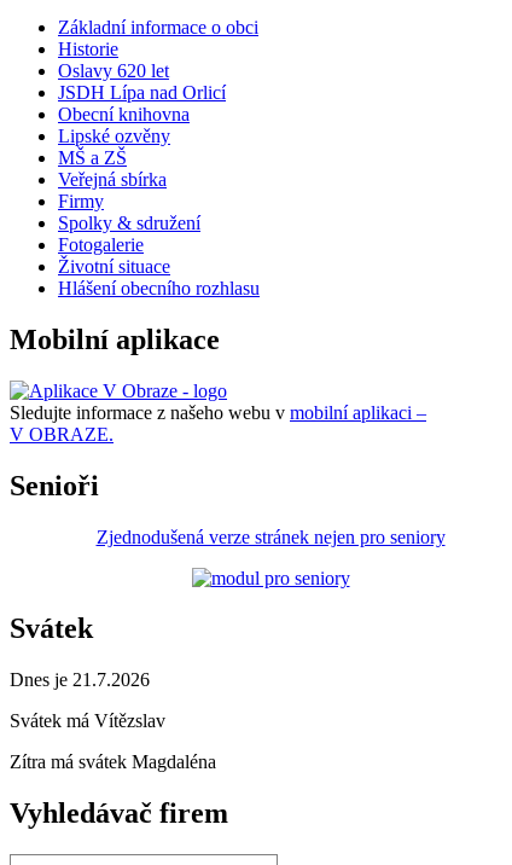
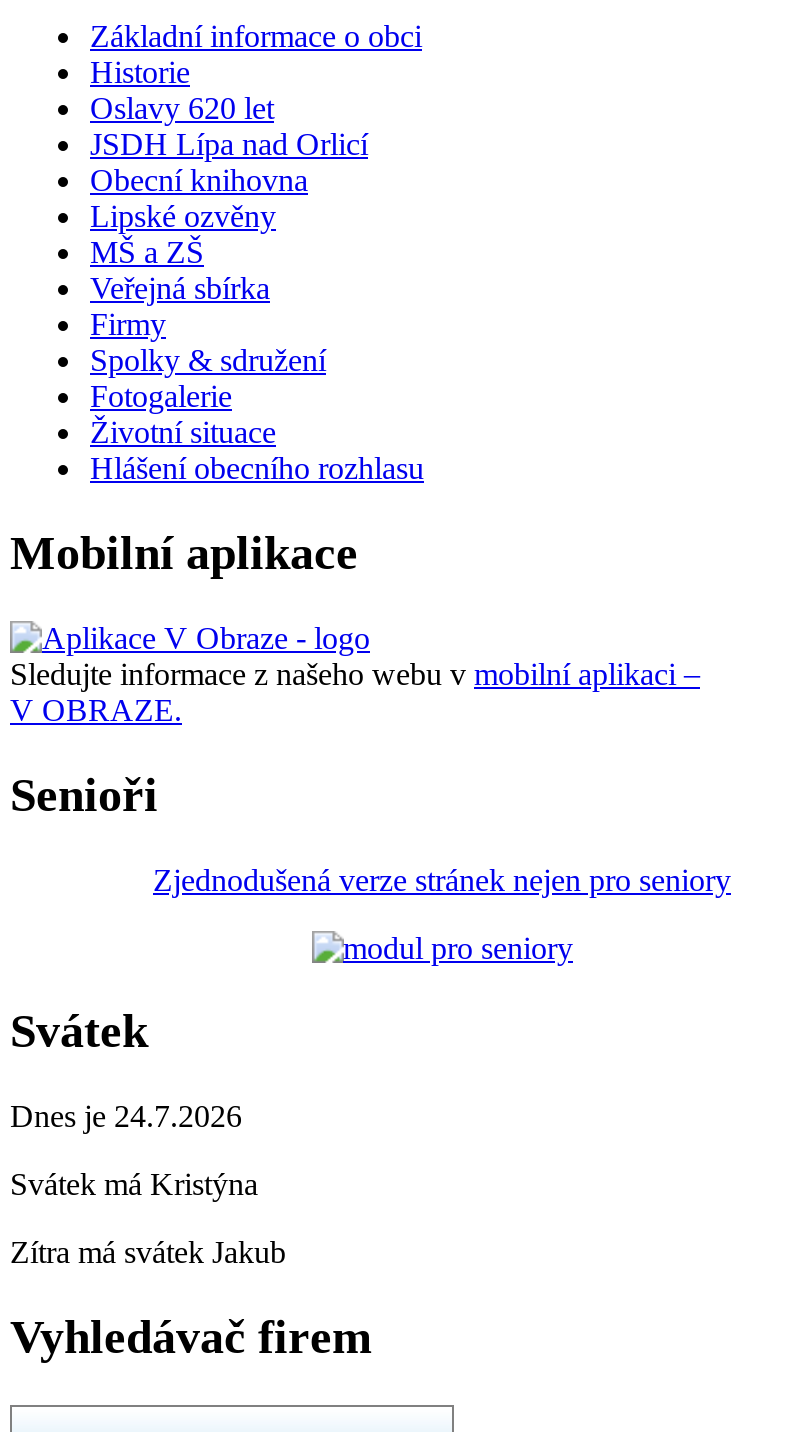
- Dnes je 21.7.2026
+ Dnes je 24.7.2026

- Svátek má Vítězslav
+ Svátek má Kristýna

- Zítra má svátek Magdaléna
+ Zítra má svátek Jakub
